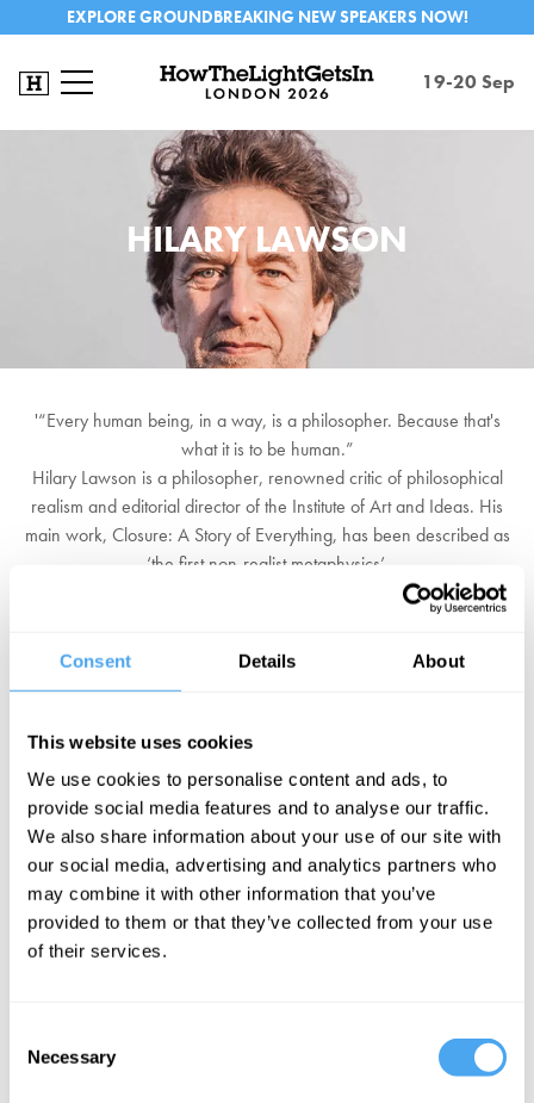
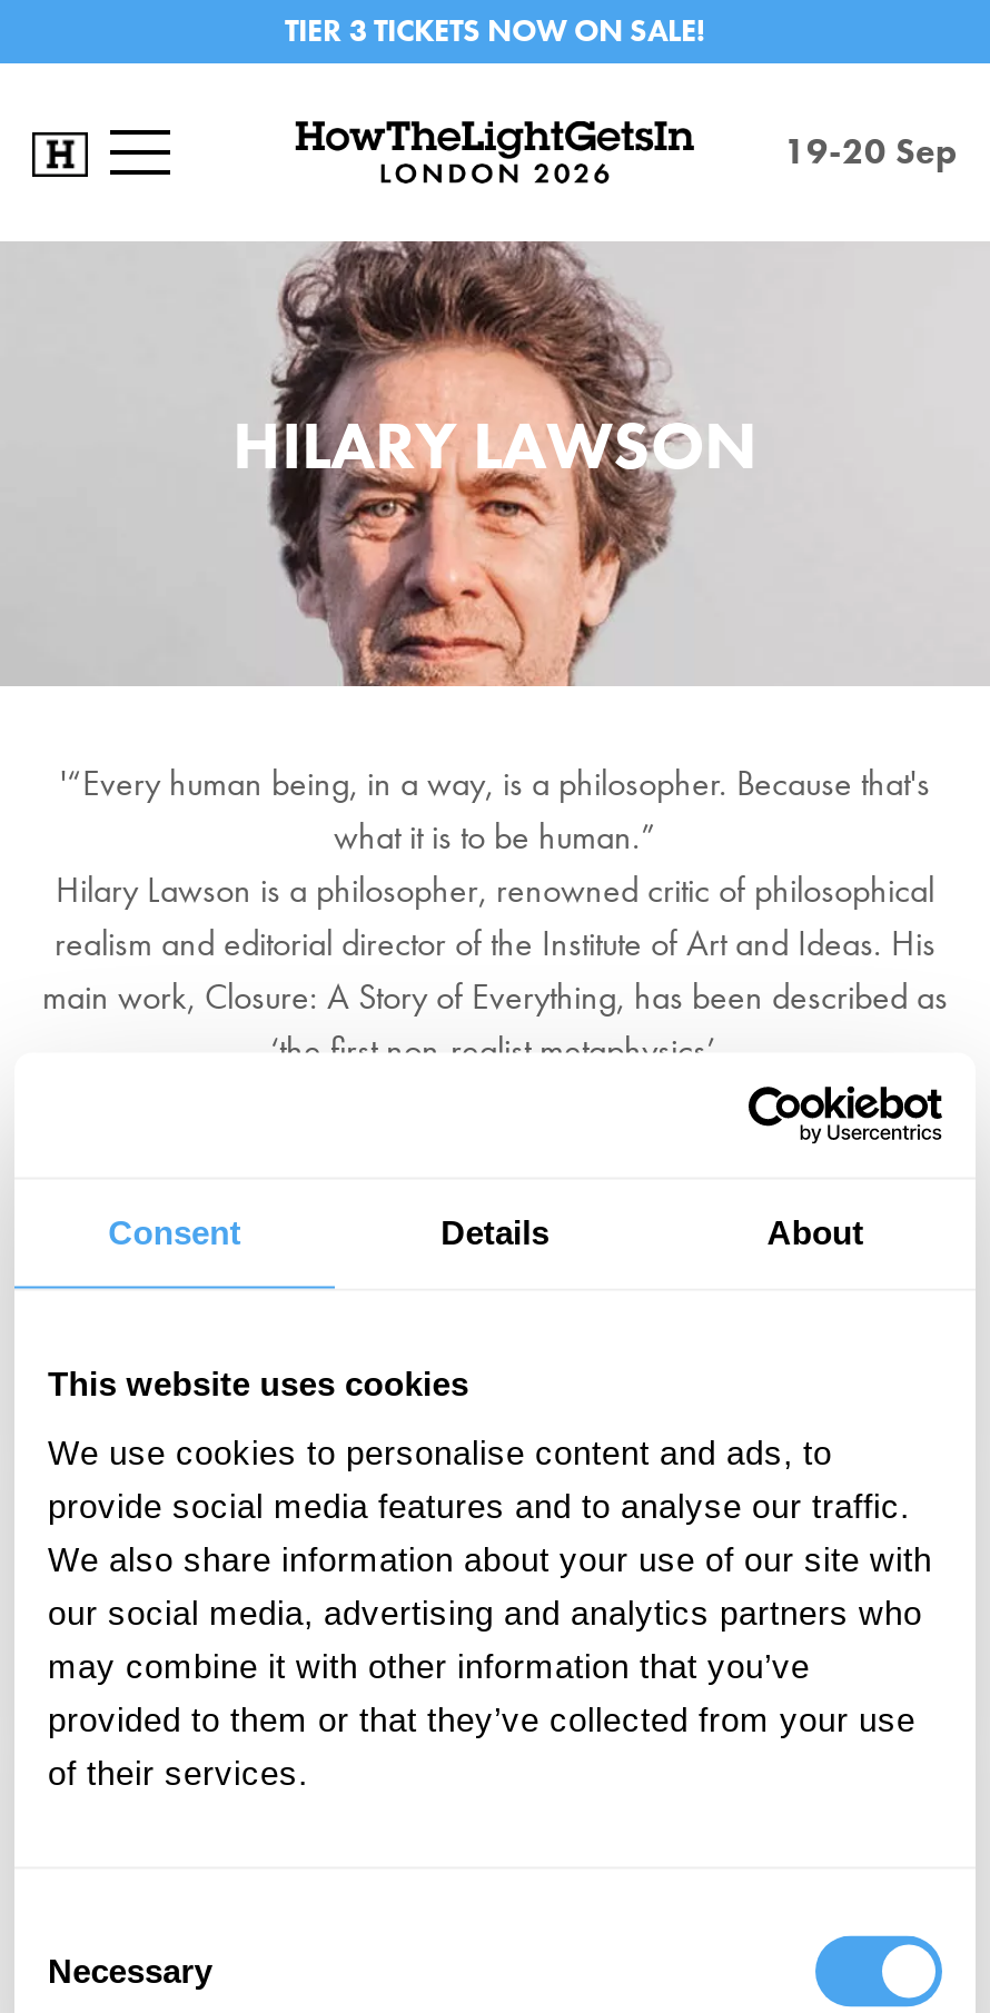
- EXPLORE GROUNDBREAKING NEW SPEAKERS NOW!
+ TIER 3 TICKETS NOW ON SALE!
